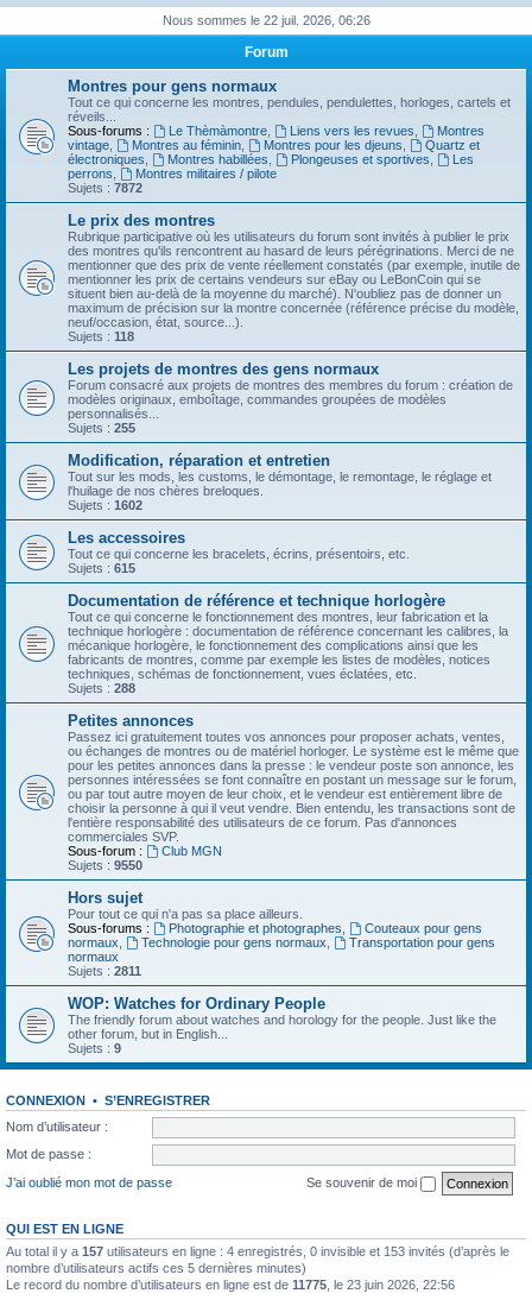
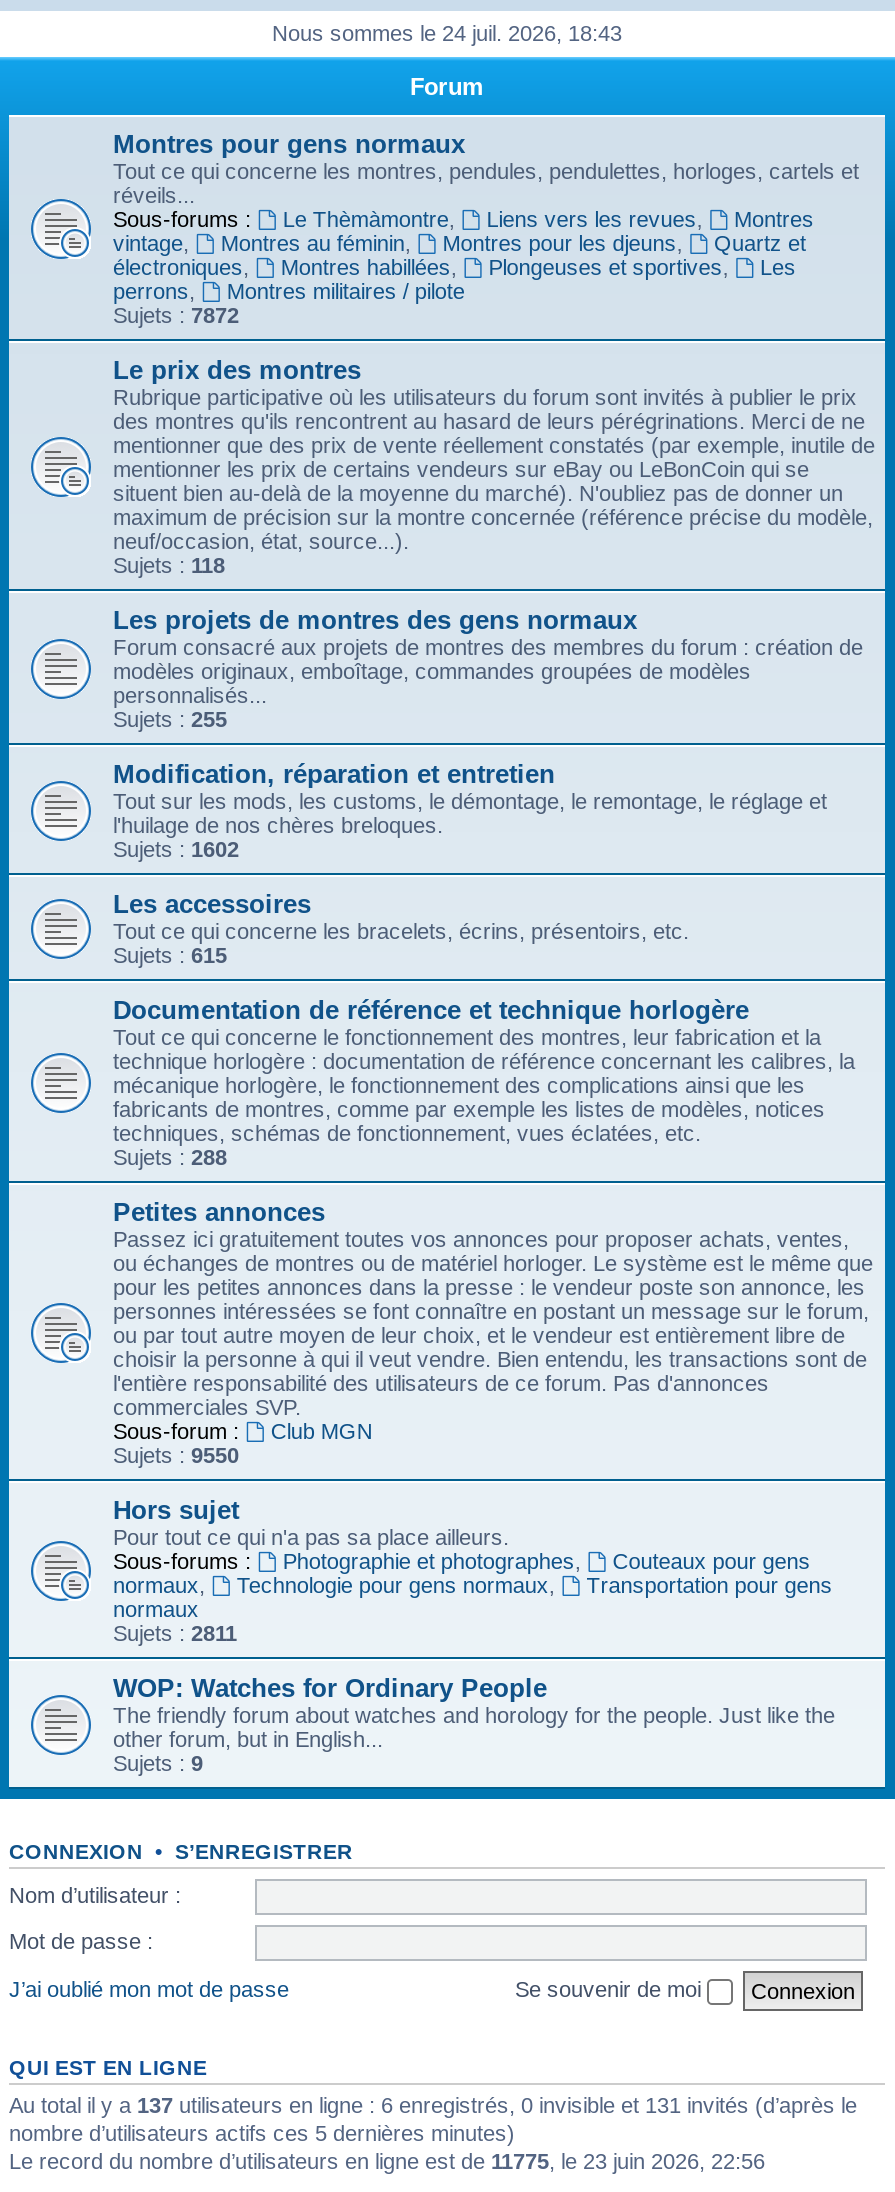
- Nous sommes le 22 juil. 2026, 06:26
+ Nous sommes le 24 juil. 2026, 18:43

- Au total il y a 157 utilisateurs en ligne : 4 enregistrés, 0 invisible et 153 invités (d’après le
+ Au total il y a 137 utilisateurs en ligne : 6 enregistrés, 0 invisible et 131 invités (d’après le
